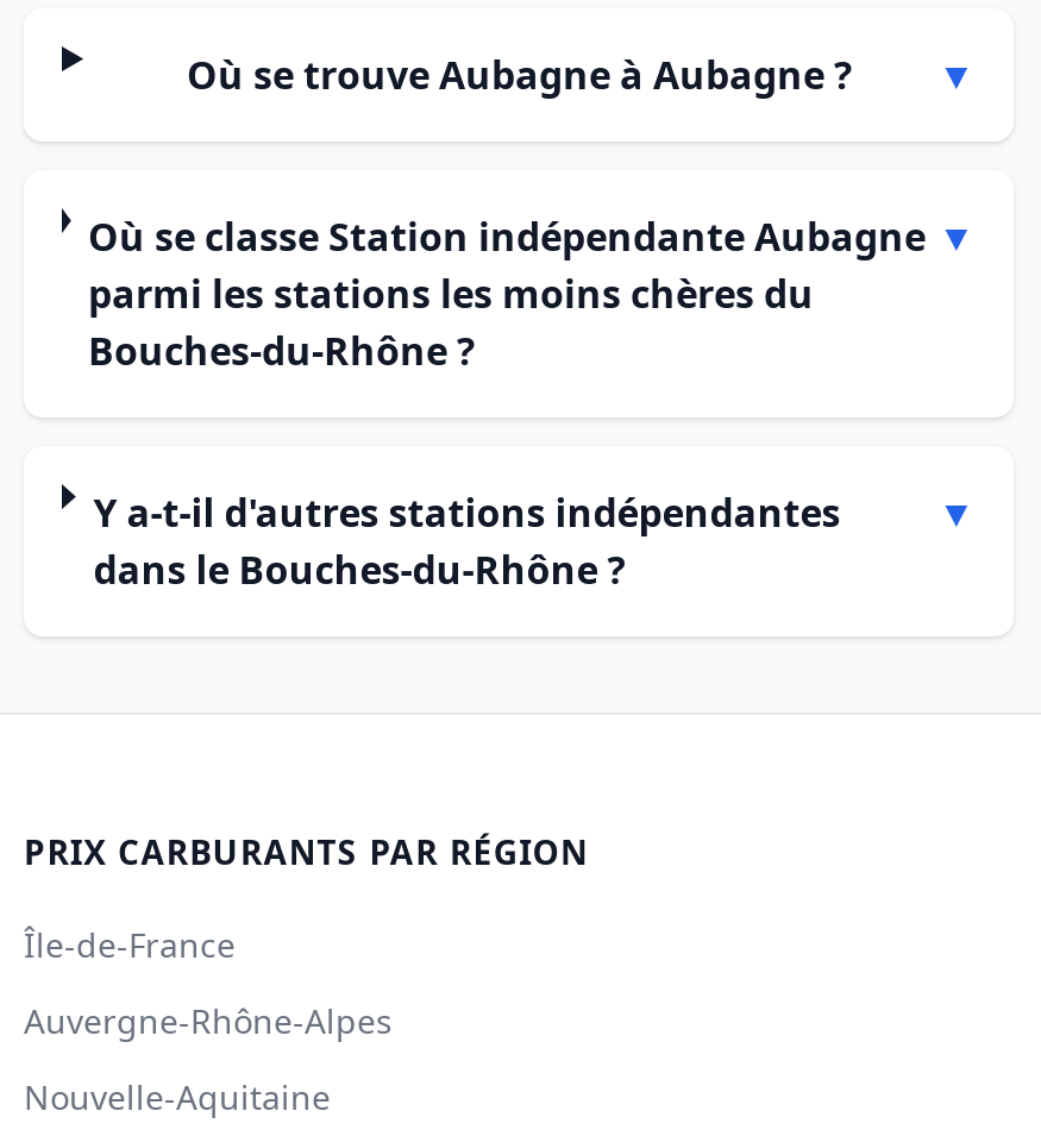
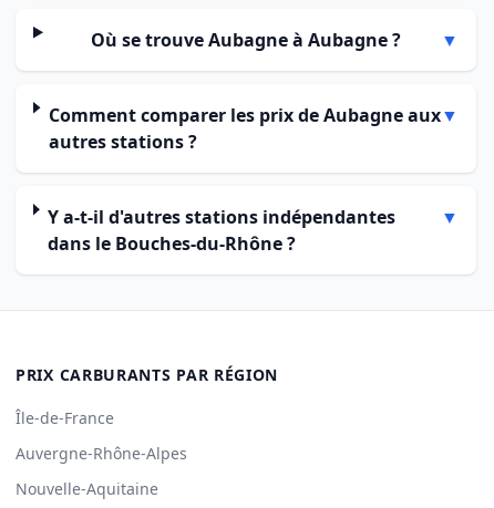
- Où se classe Station indépendante Aubagne
- parmi les stations les moins chères du
- Bouches-du-Rhône ?
+ Comment comparer les prix de Aubagne aux
+ autres stations ?
